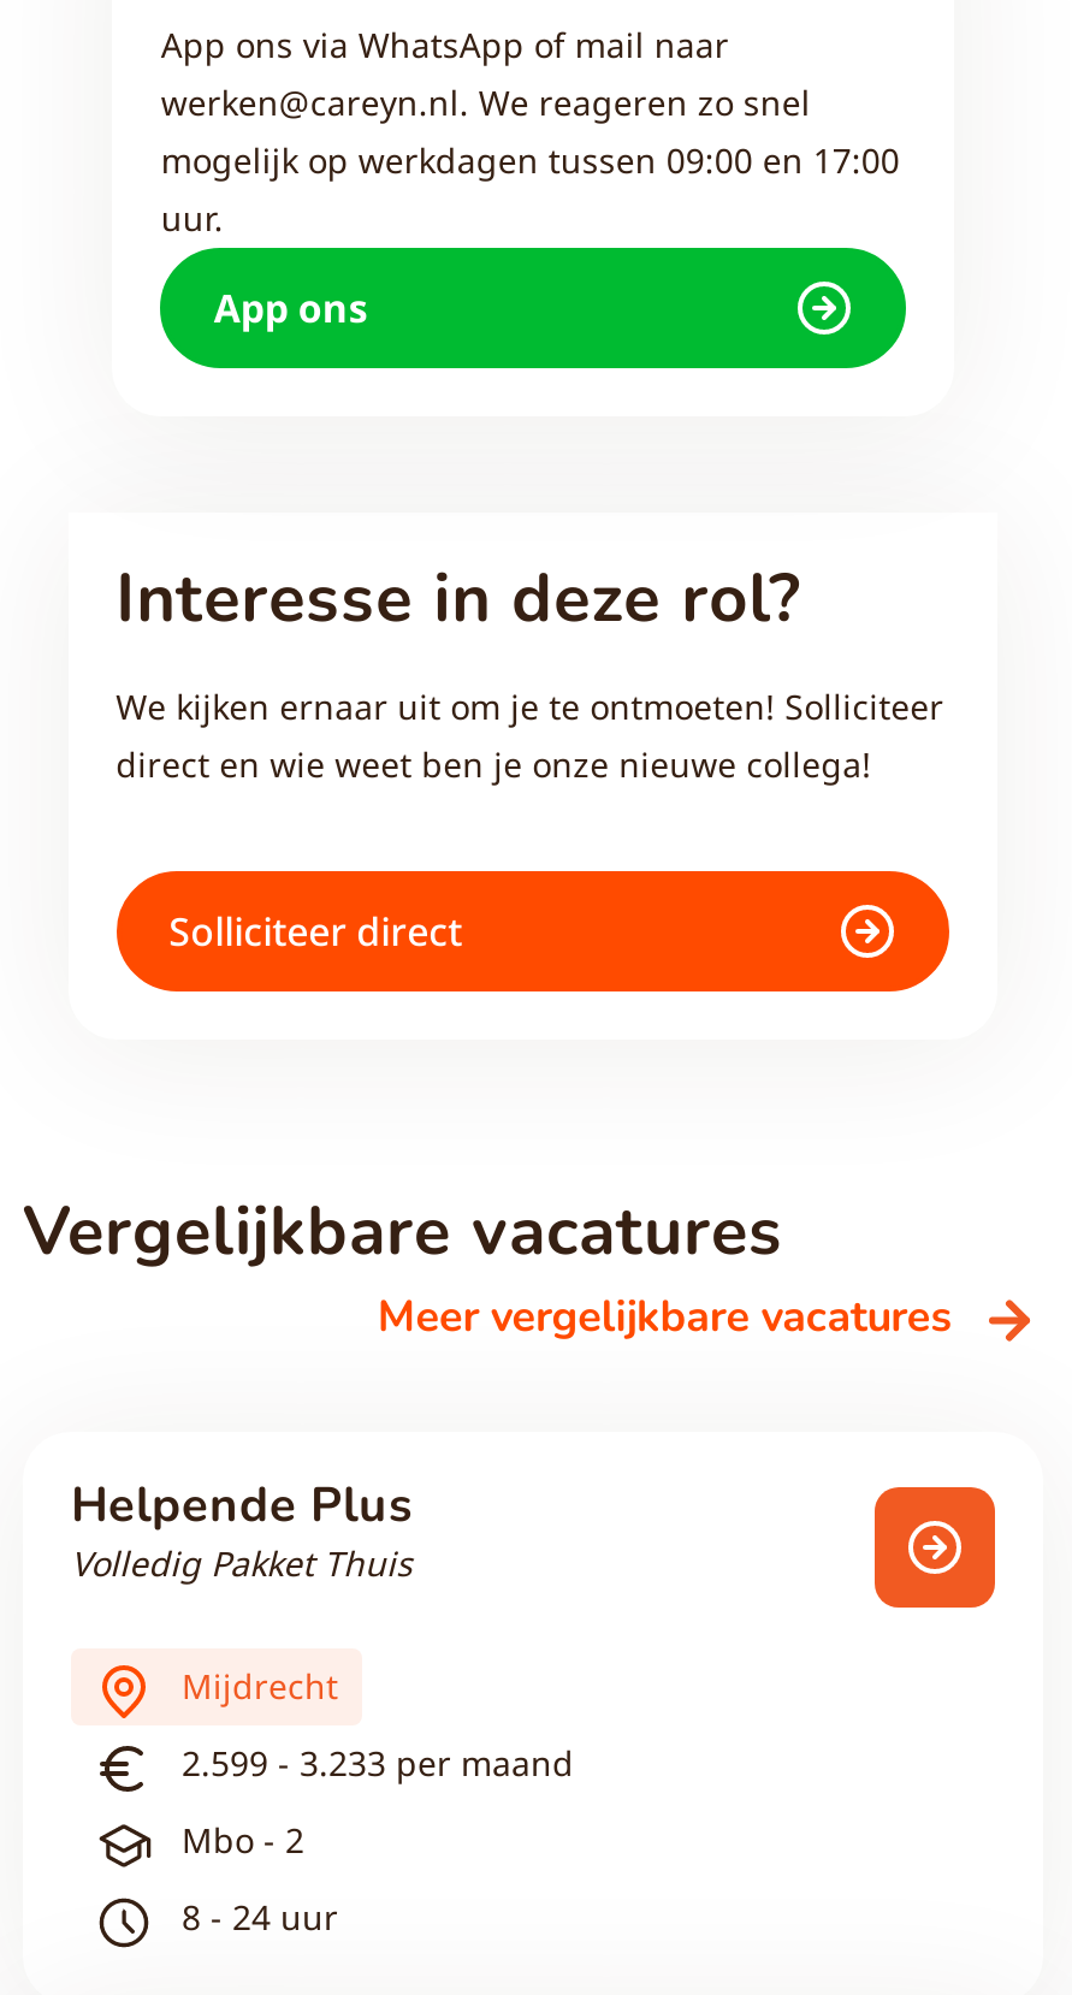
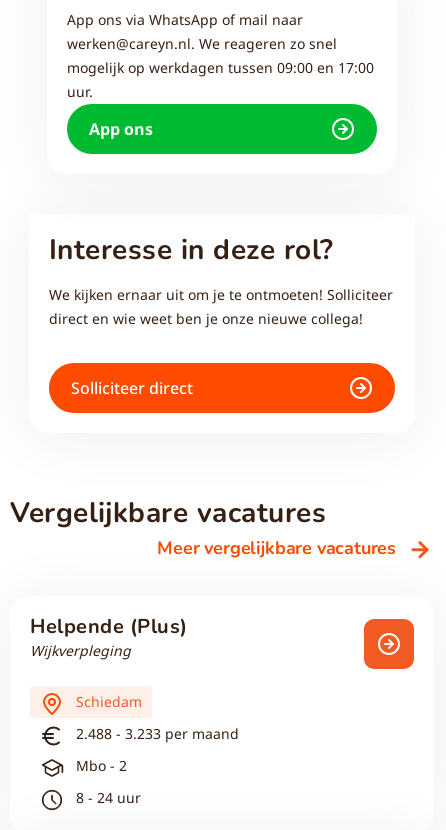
- Helpende Plus
- Volledig Pakket Thuis
+ Helpende (Plus)
+ Wijkverpleging

- Mijdrecht
+ Schiedam

- 2.599 - 3.233 per maand
+ 2.488 - 3.233 per maand
